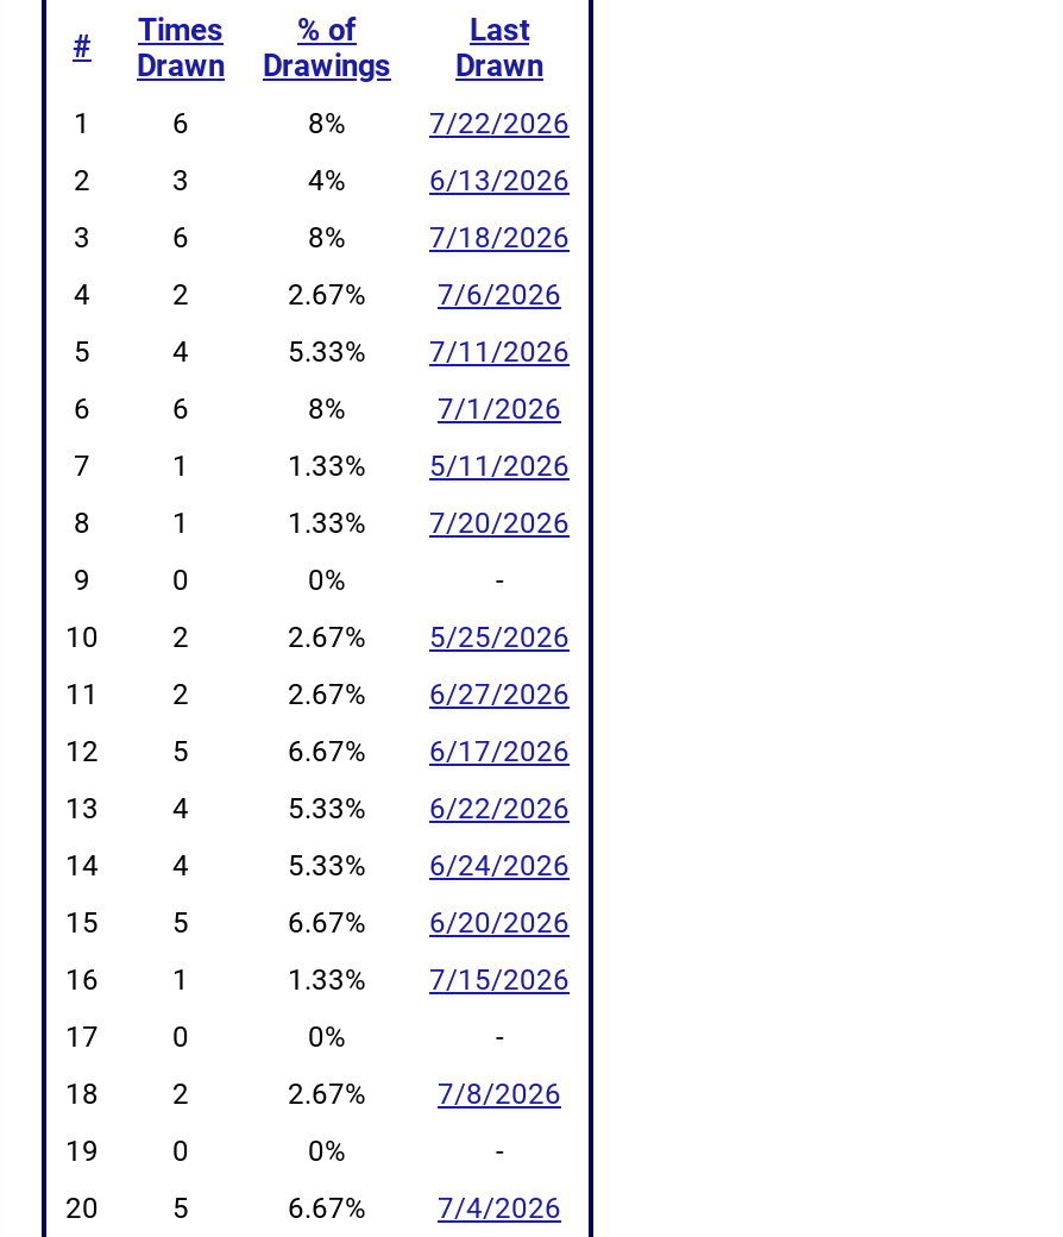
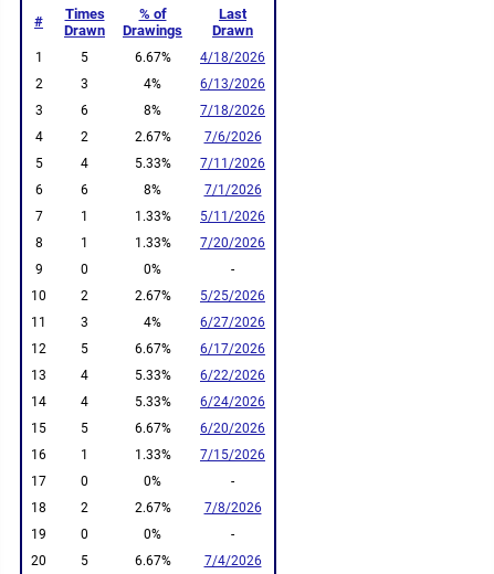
- 6
+ 5

- 8%
+ 6.67%

- 7/22/2026
+ 4/18/2026

- 2
+ 3

- 2.67%
+ 4%
